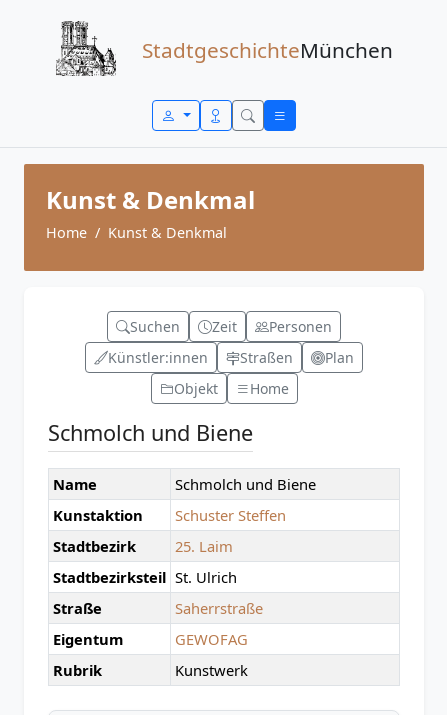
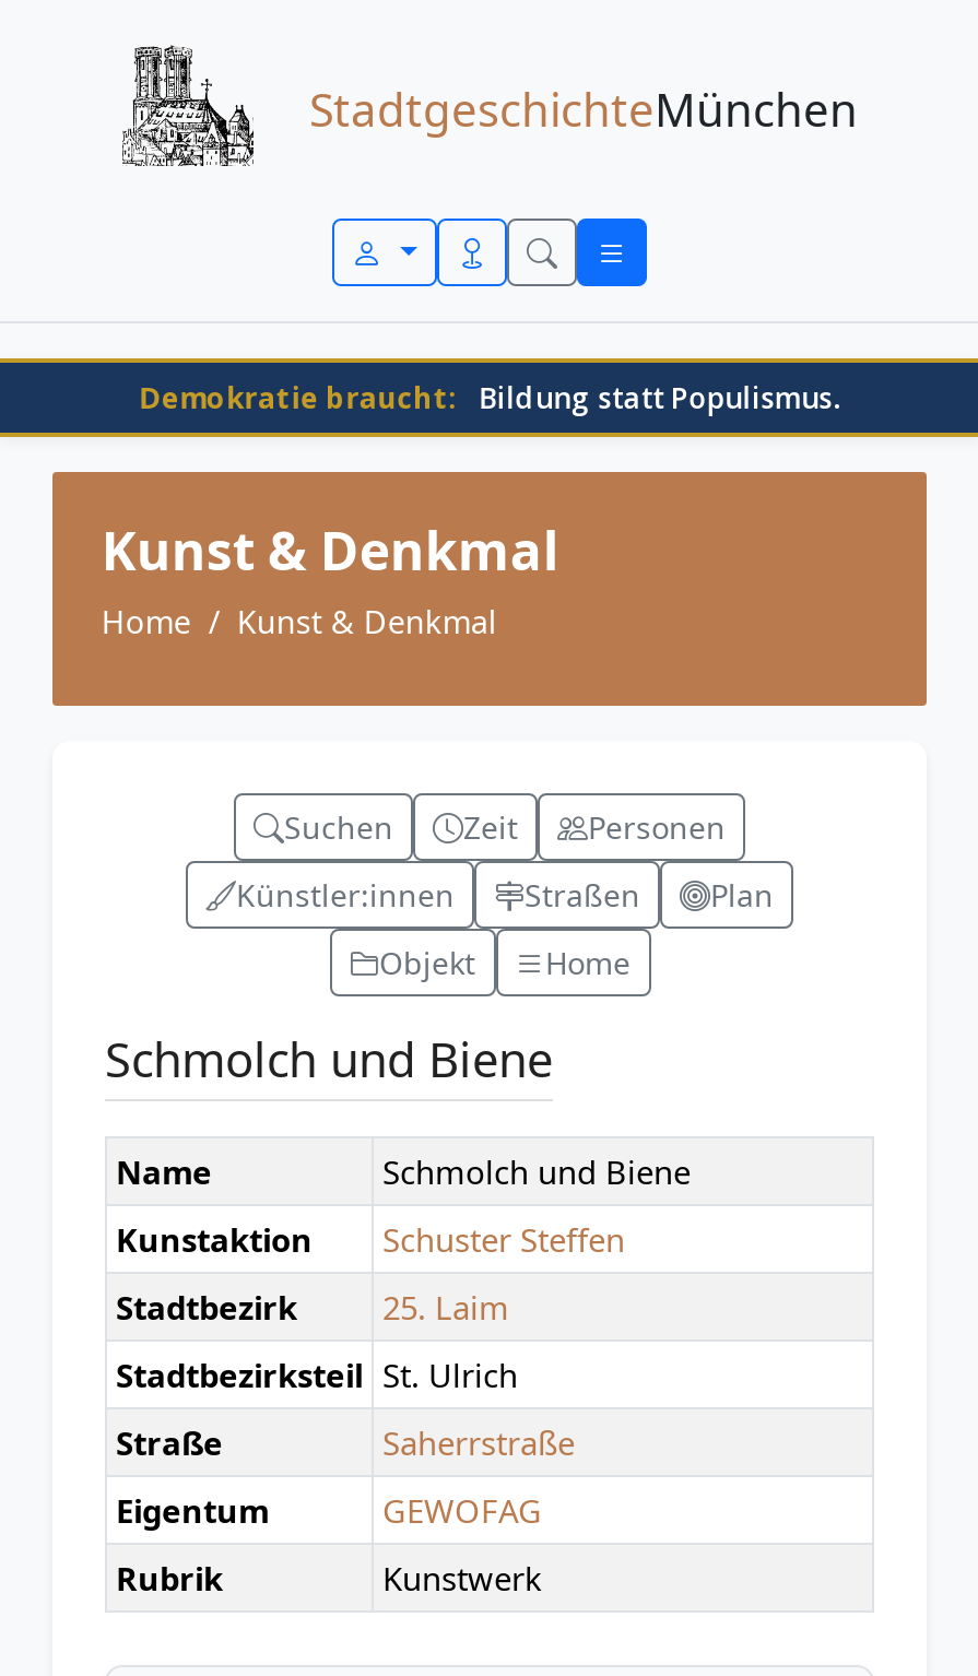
+ Demokratie braucht: Bildung statt Populismus.
